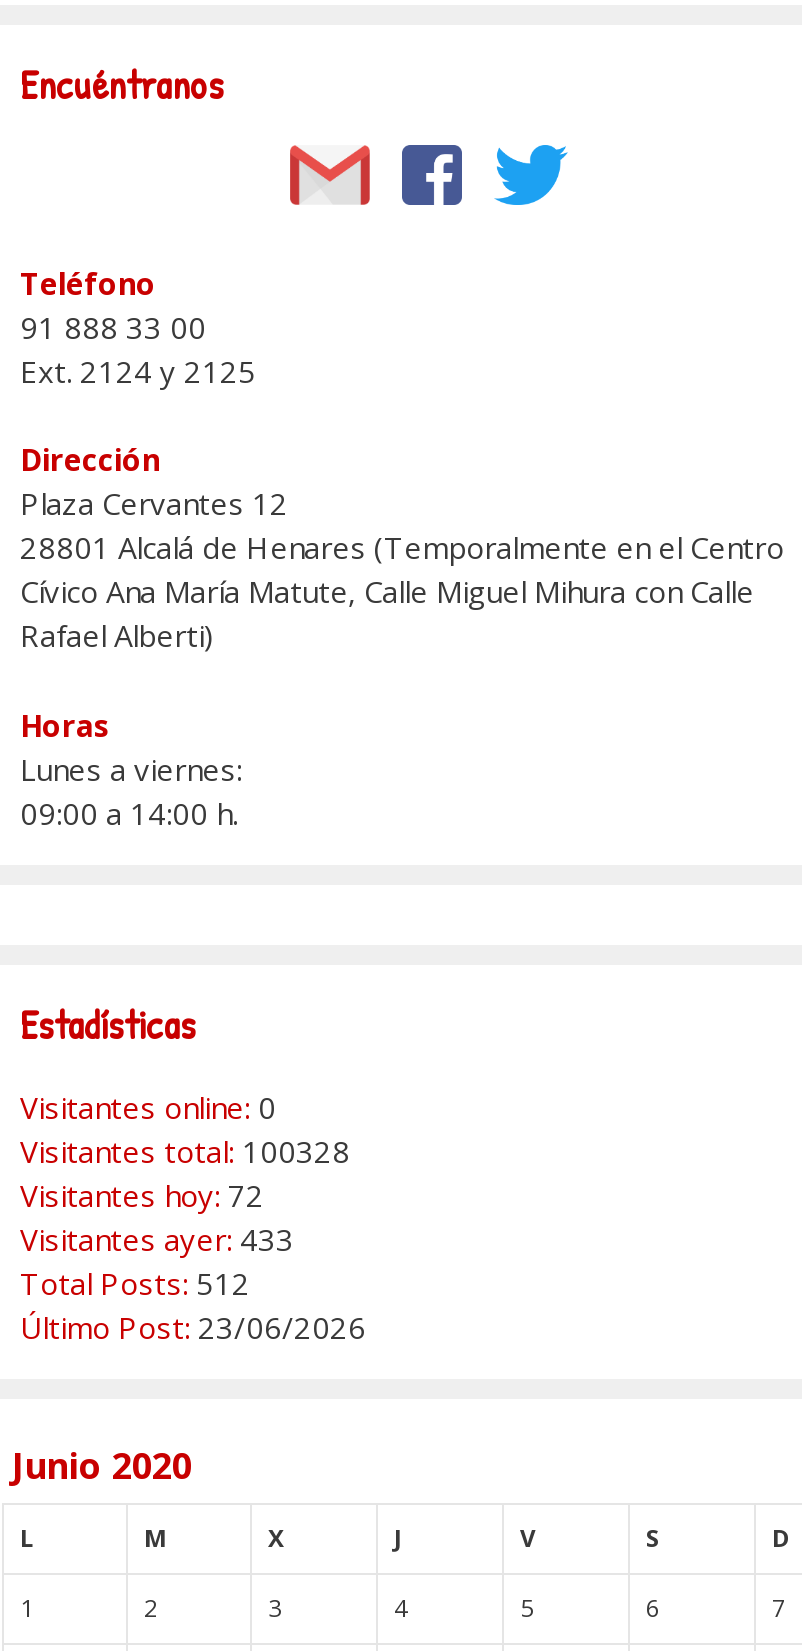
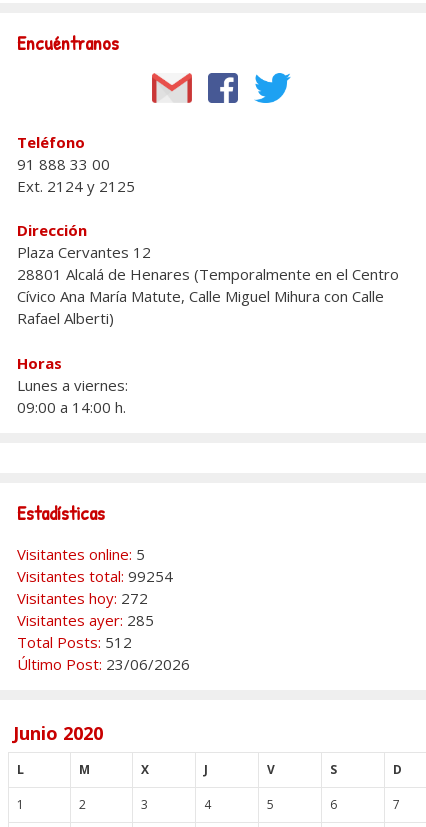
- Visitantes online: 0
+ Visitantes online: 5

- Visitantes total: 100328
+ Visitantes total: 99254

- Visitantes hoy: 72
+ Visitantes hoy: 272

- Visitantes ayer: 433
+ Visitantes ayer: 285
